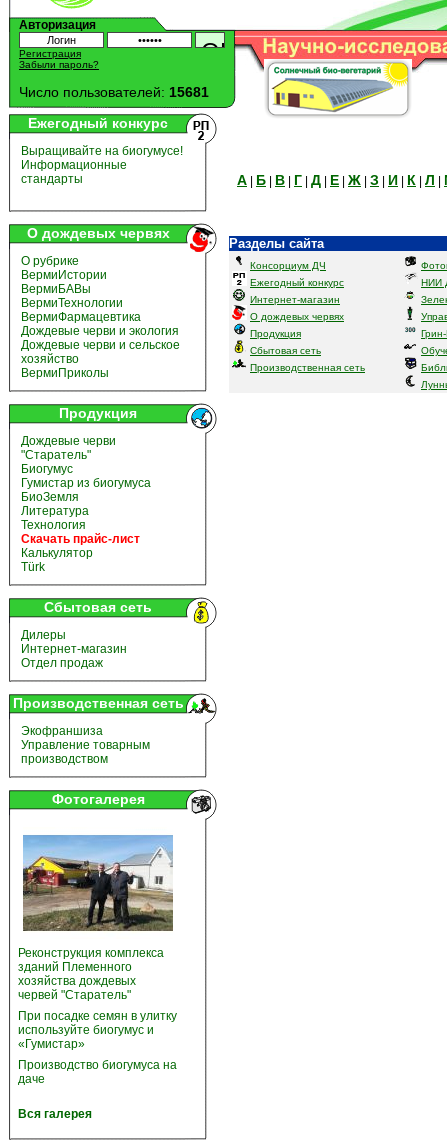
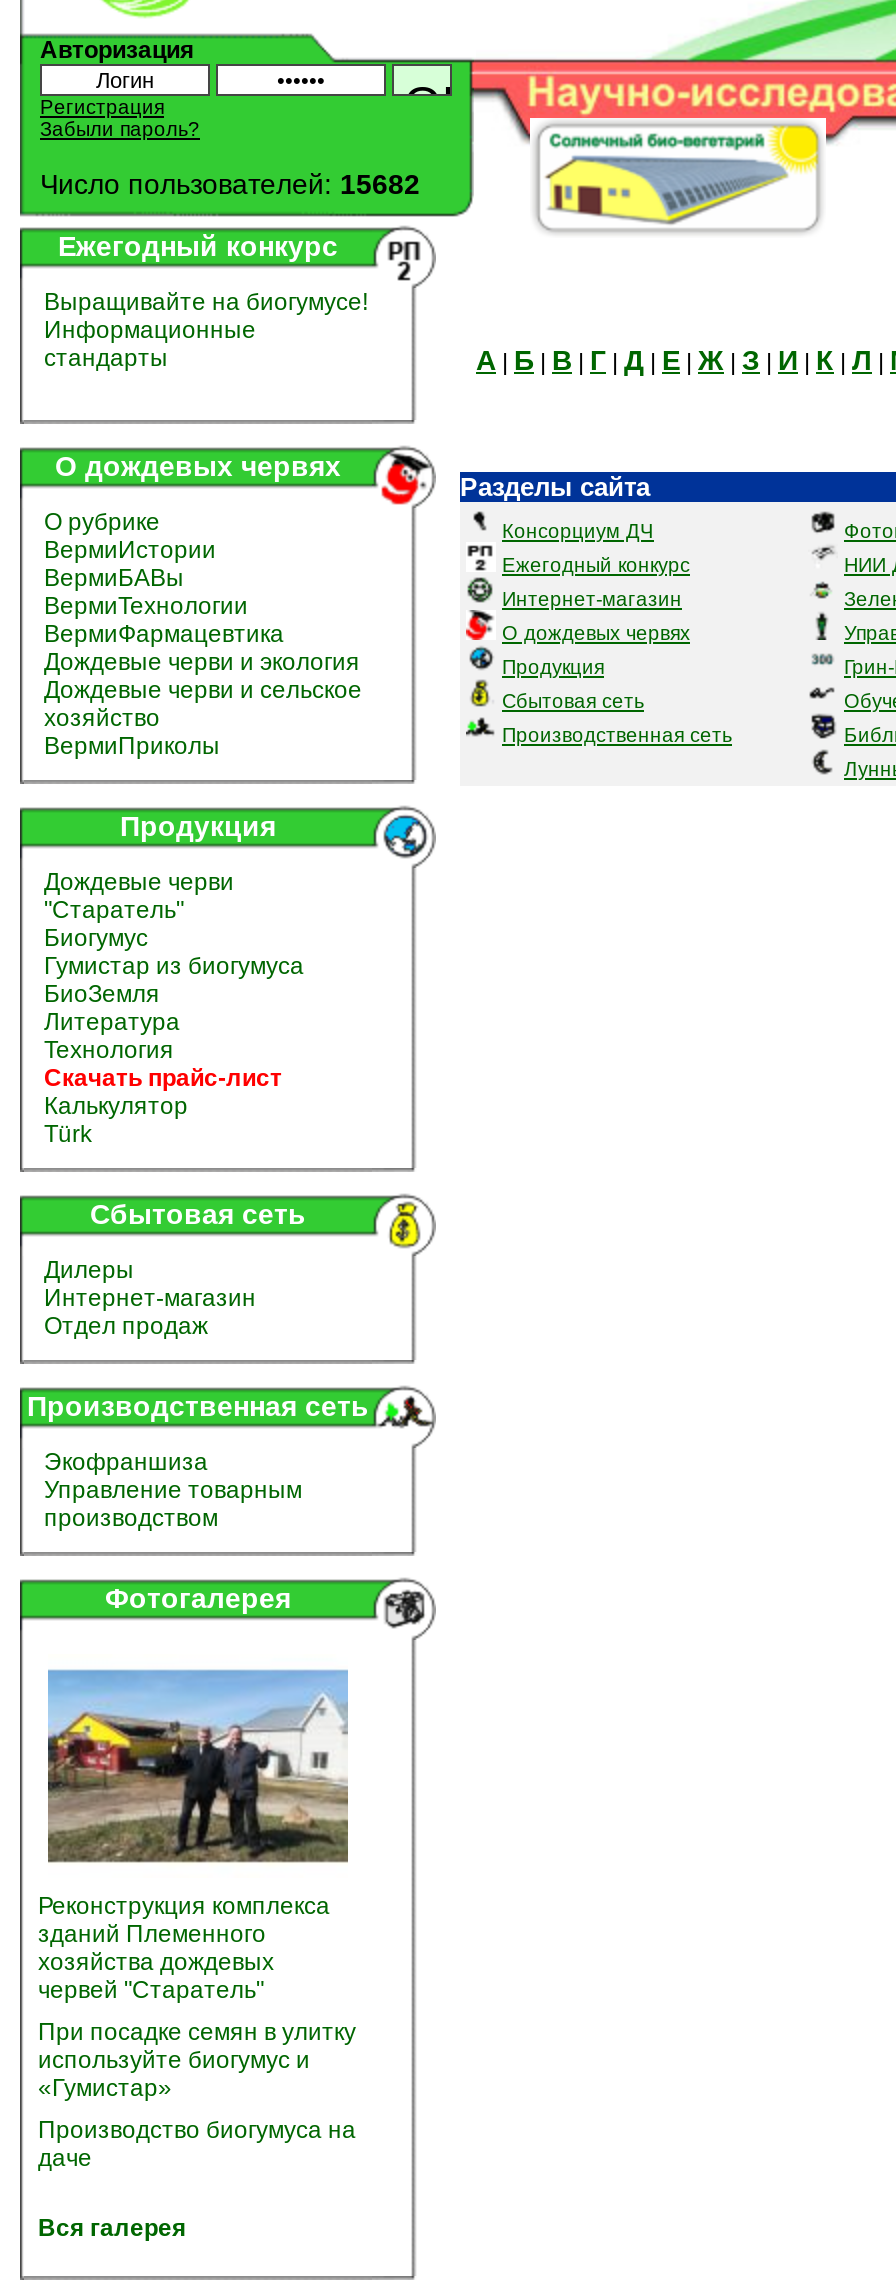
- Число пользователей: 15681
+ Число пользователей: 15682
